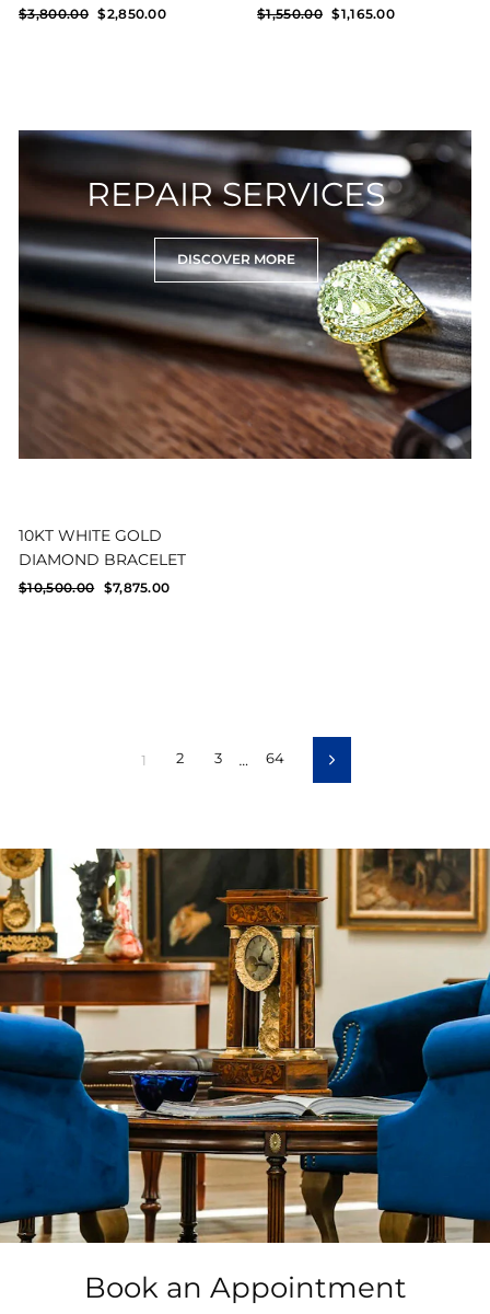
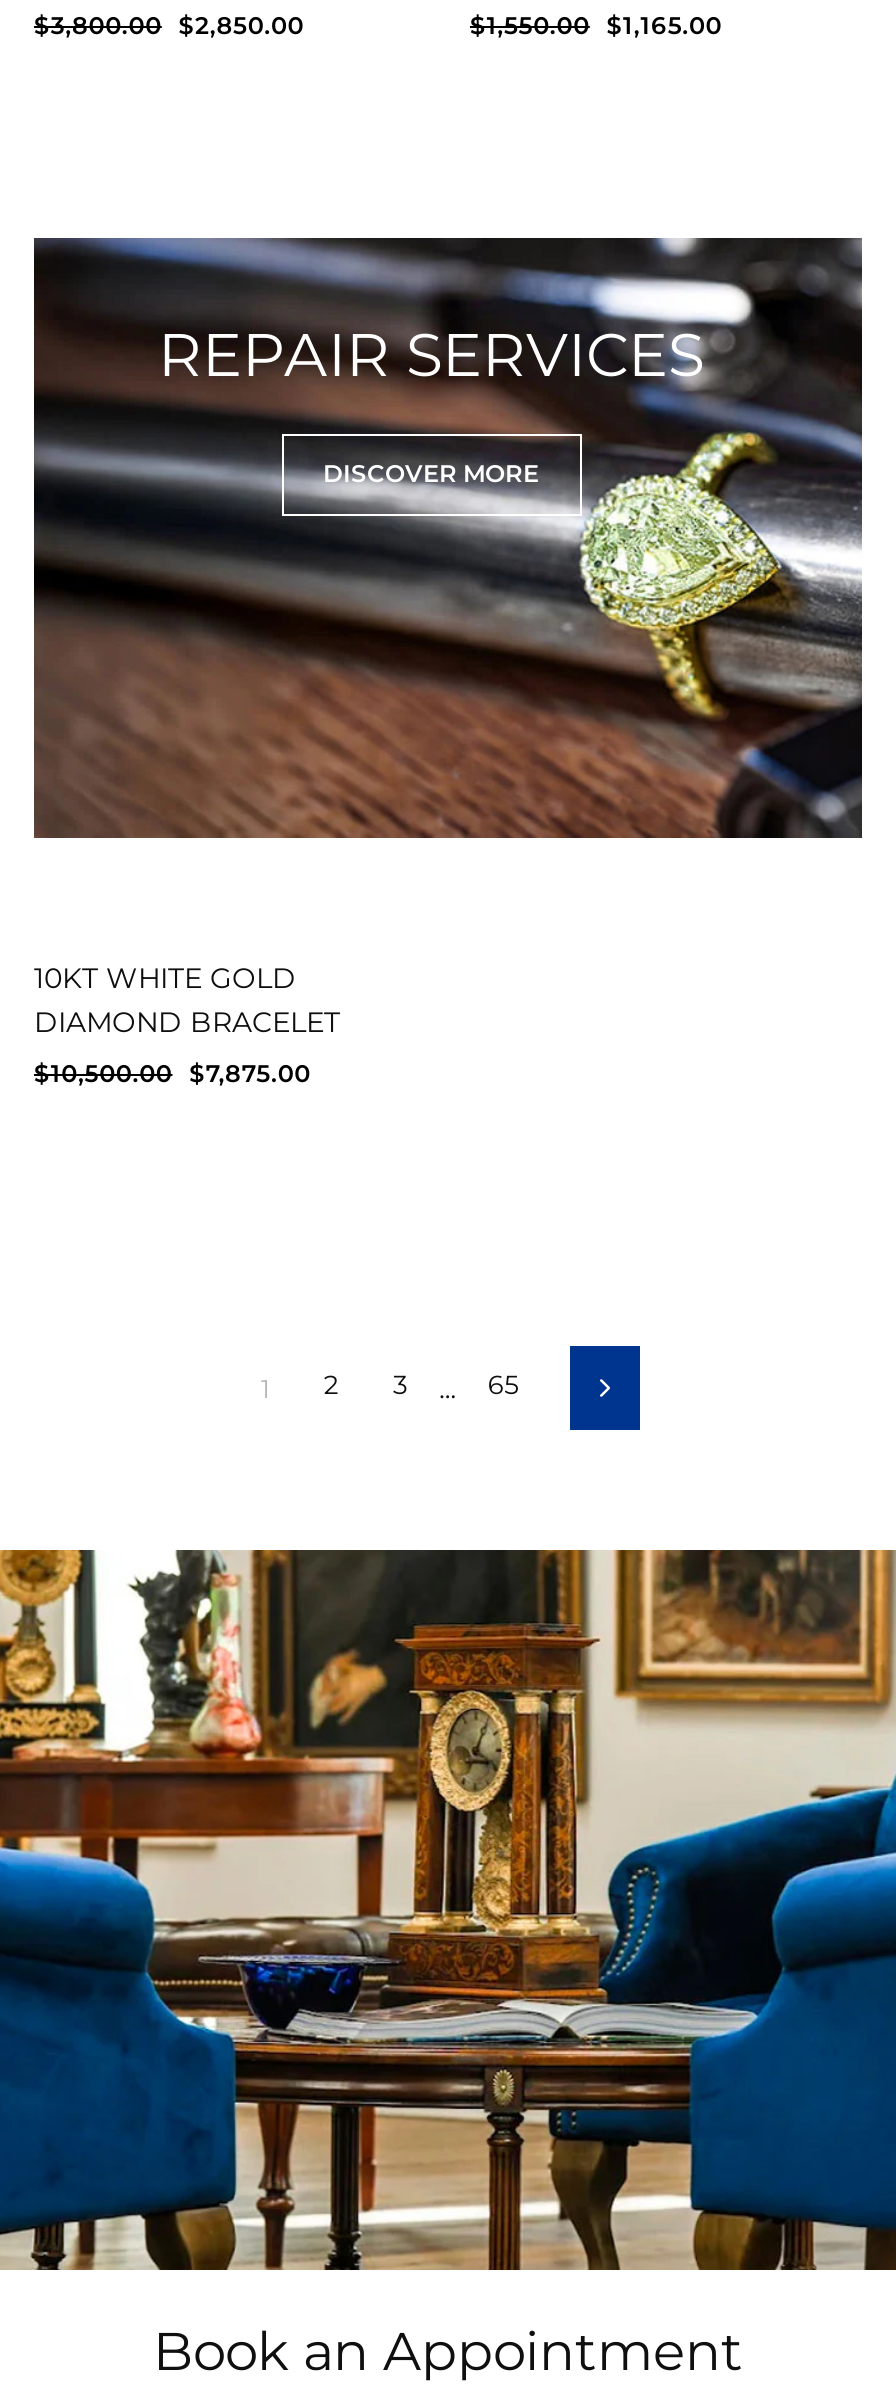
- 64
+ 65
